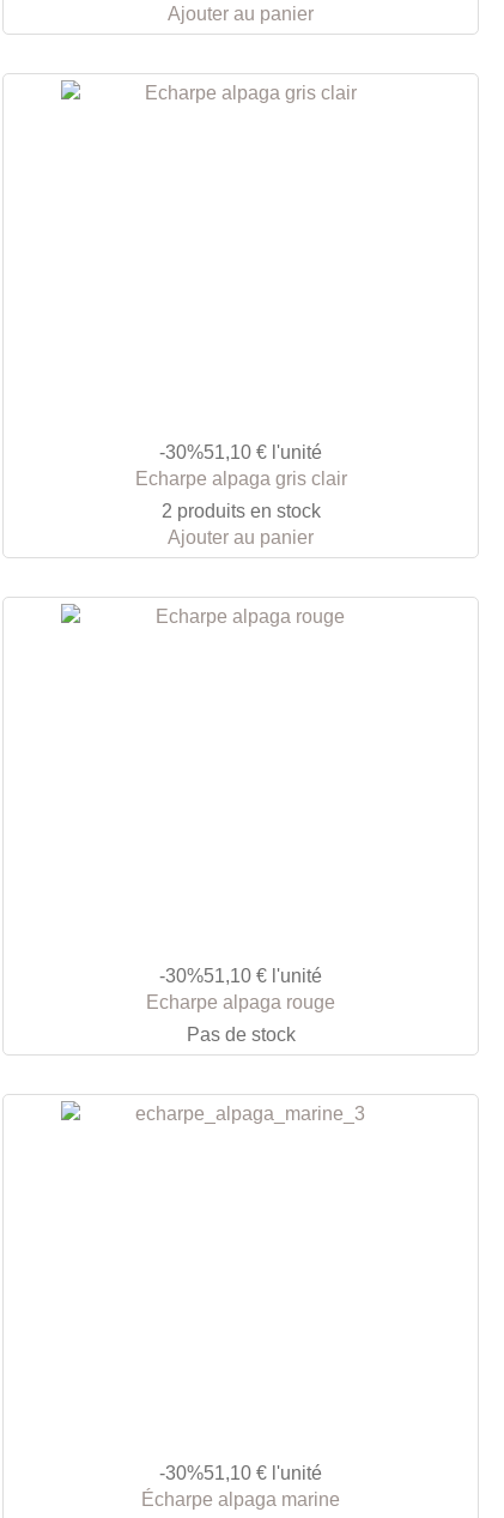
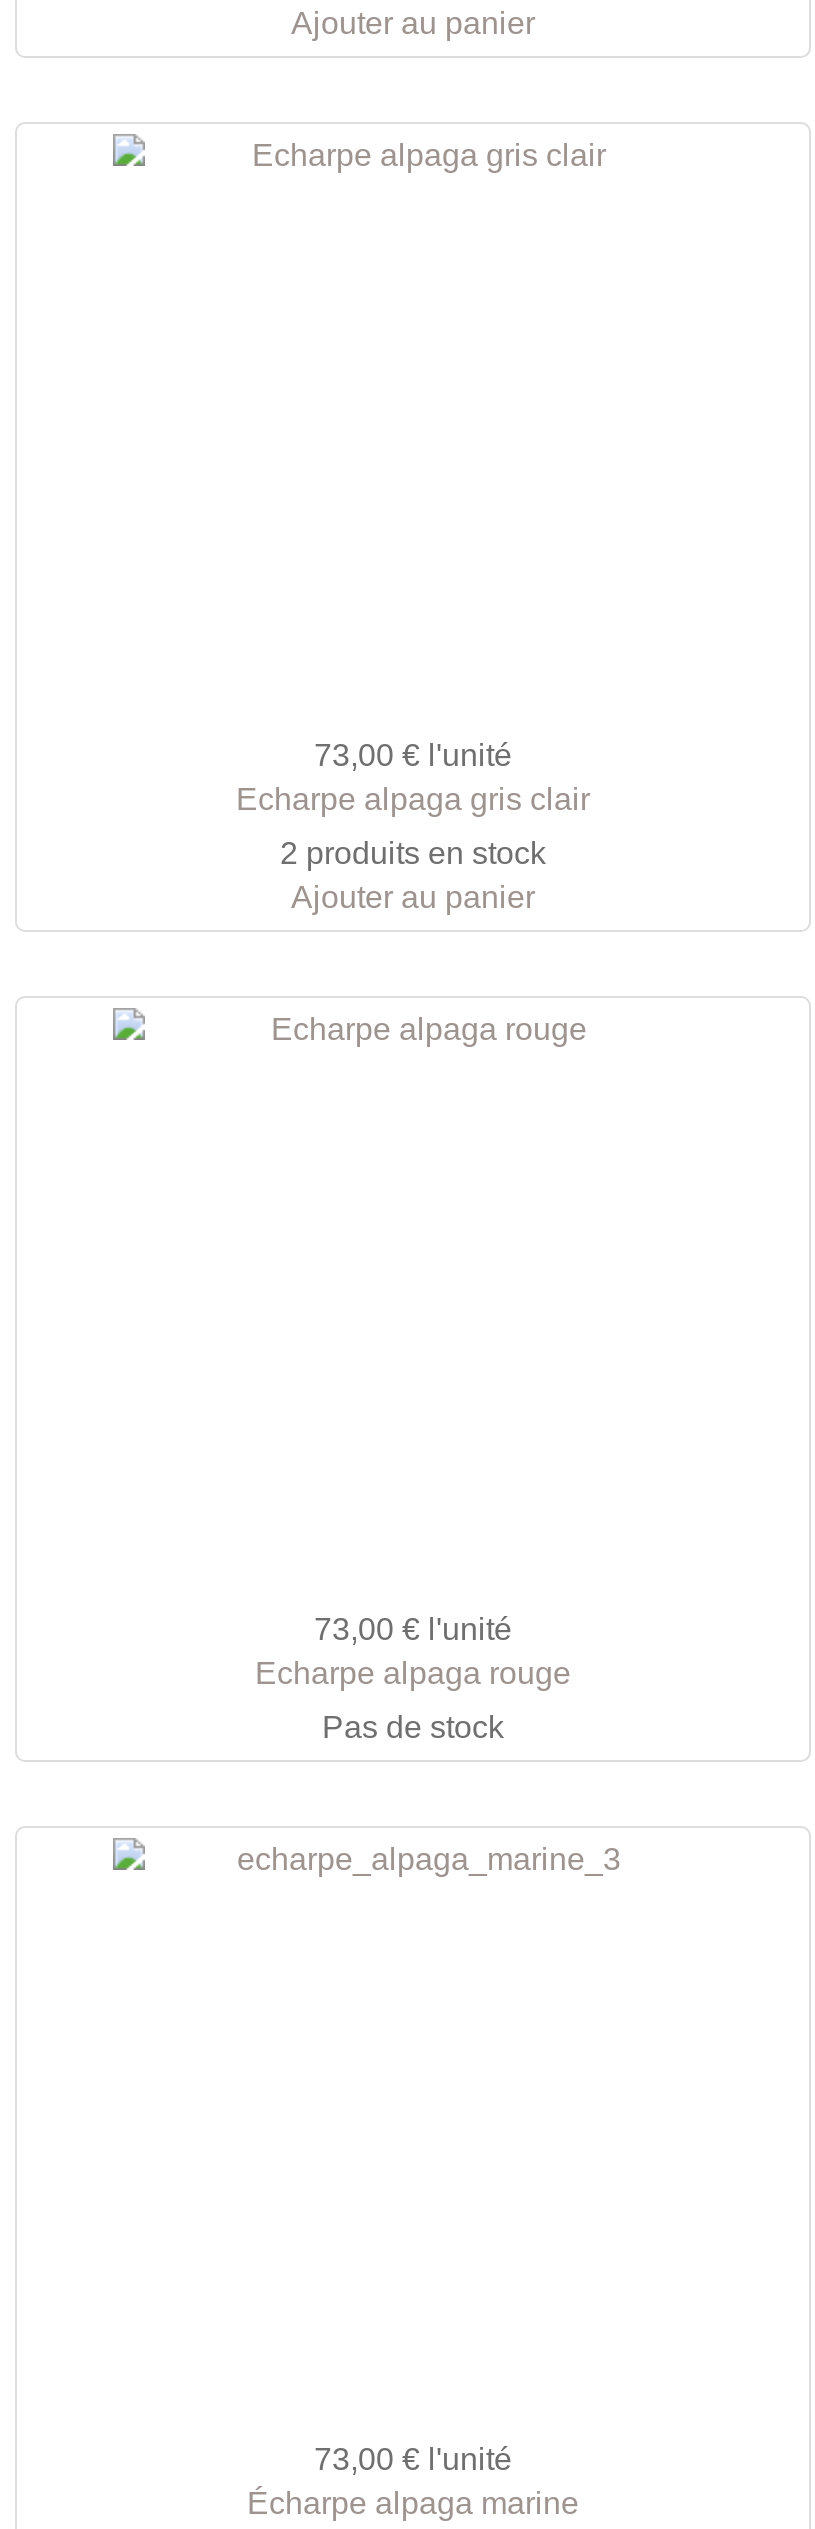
- -30%51,10 € l'unité
+ 73,00 € l'unité

- -30%51,10 € l'unité
+ 73,00 € l'unité

- -30%51,10 € l'unité
+ 73,00 € l'unité
